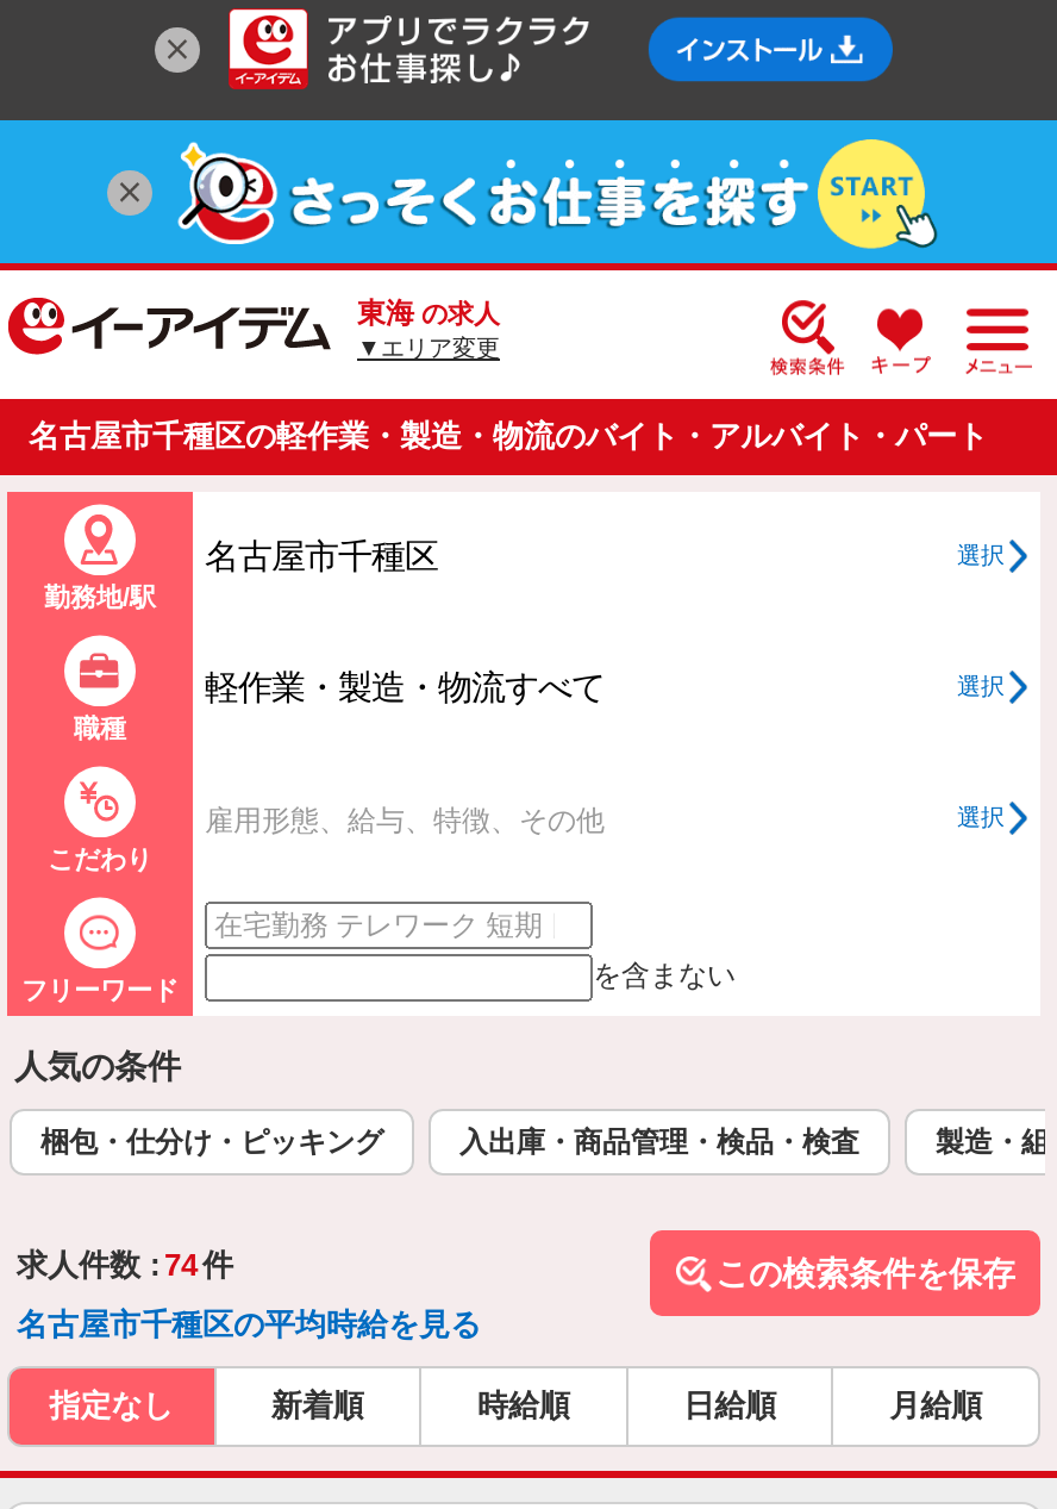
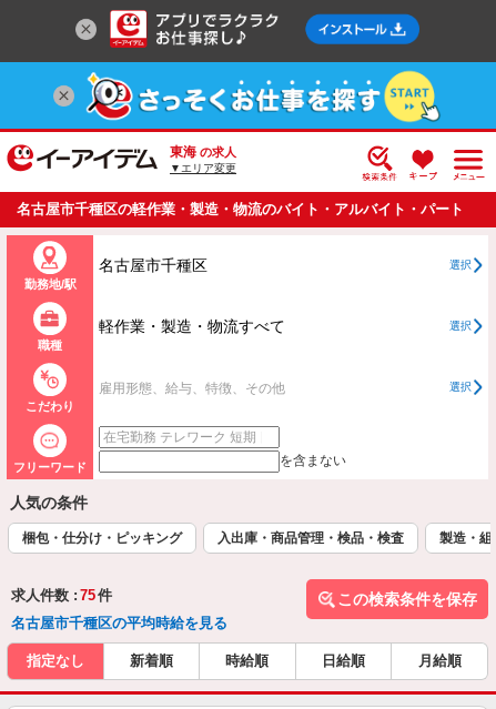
- 求人件数 : 74 件
+ 求人件数 : 75 件
